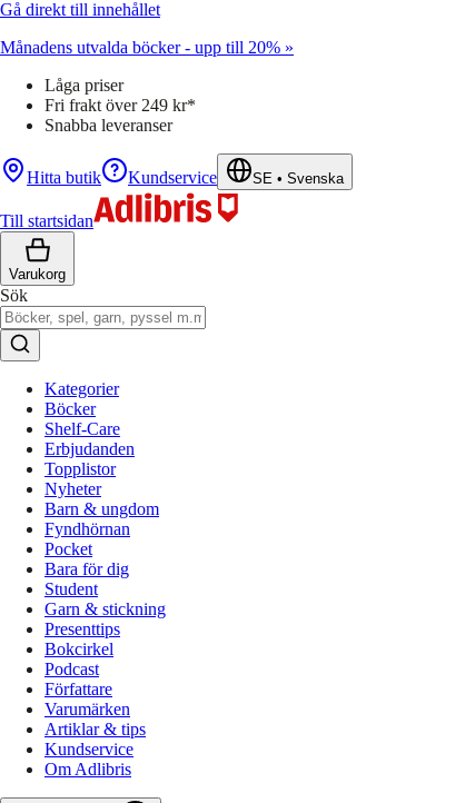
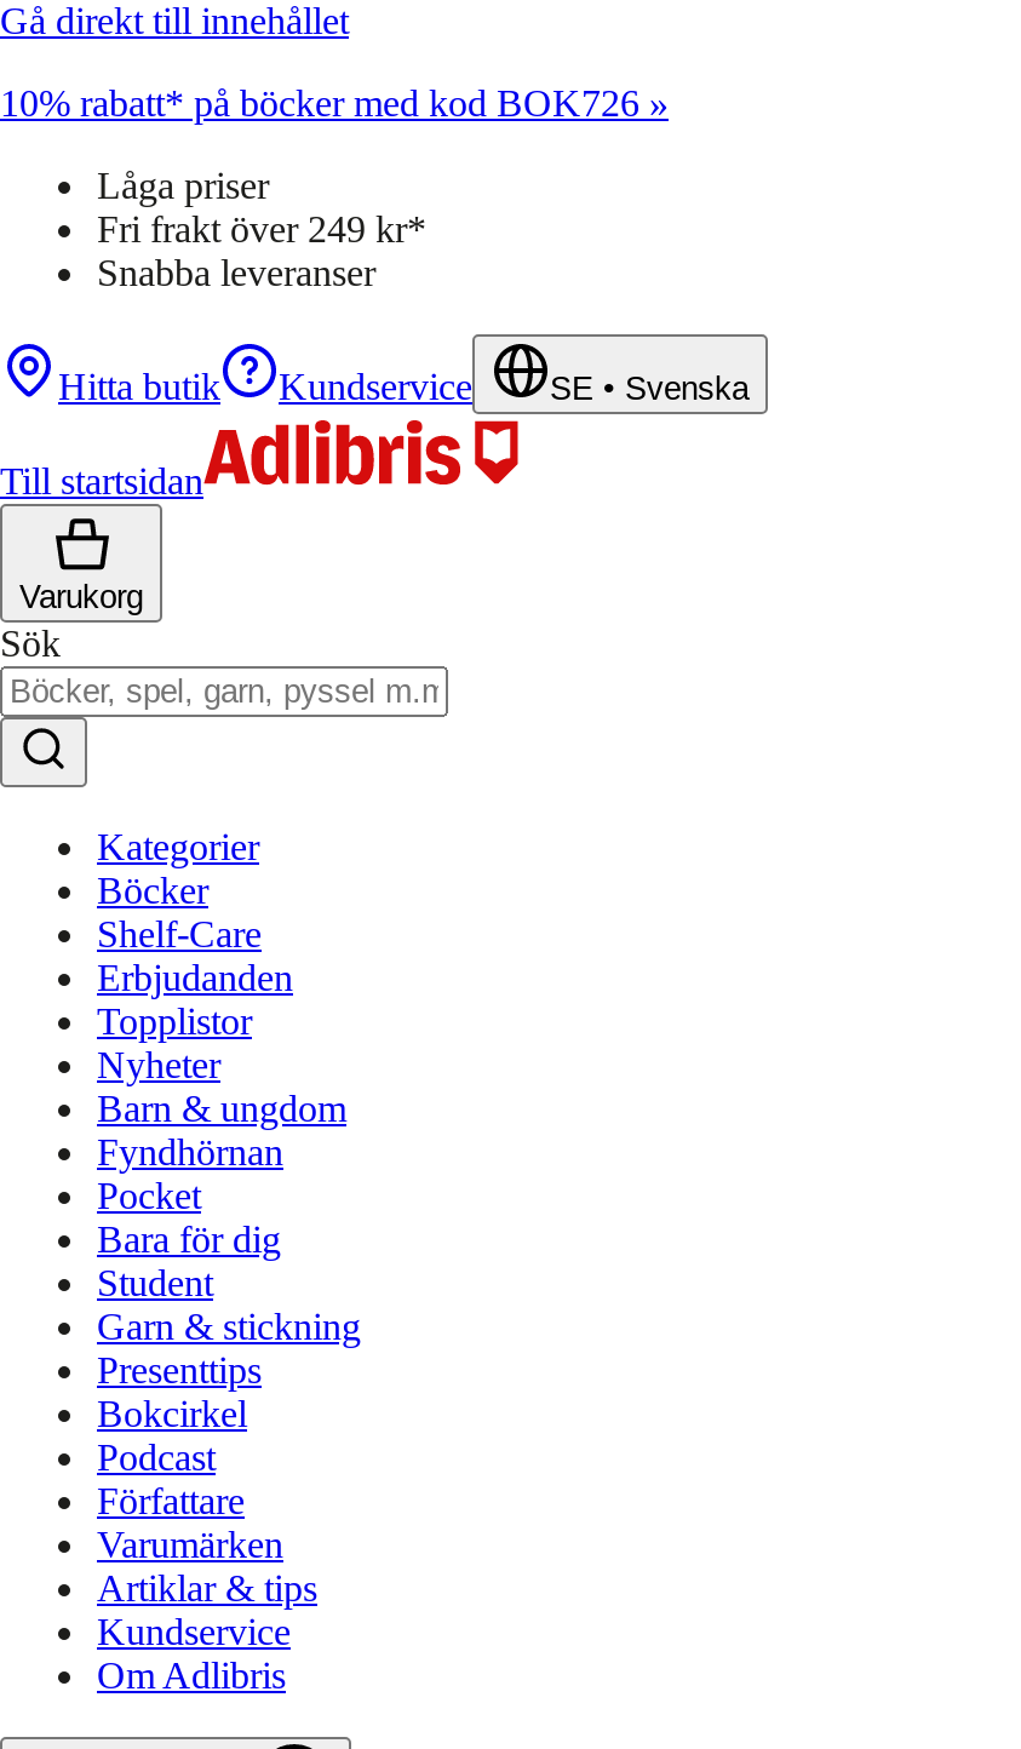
- Månadens utvalda böcker - upp till 20% »
+ 10% rabatt* på böcker med kod BOK726 »
